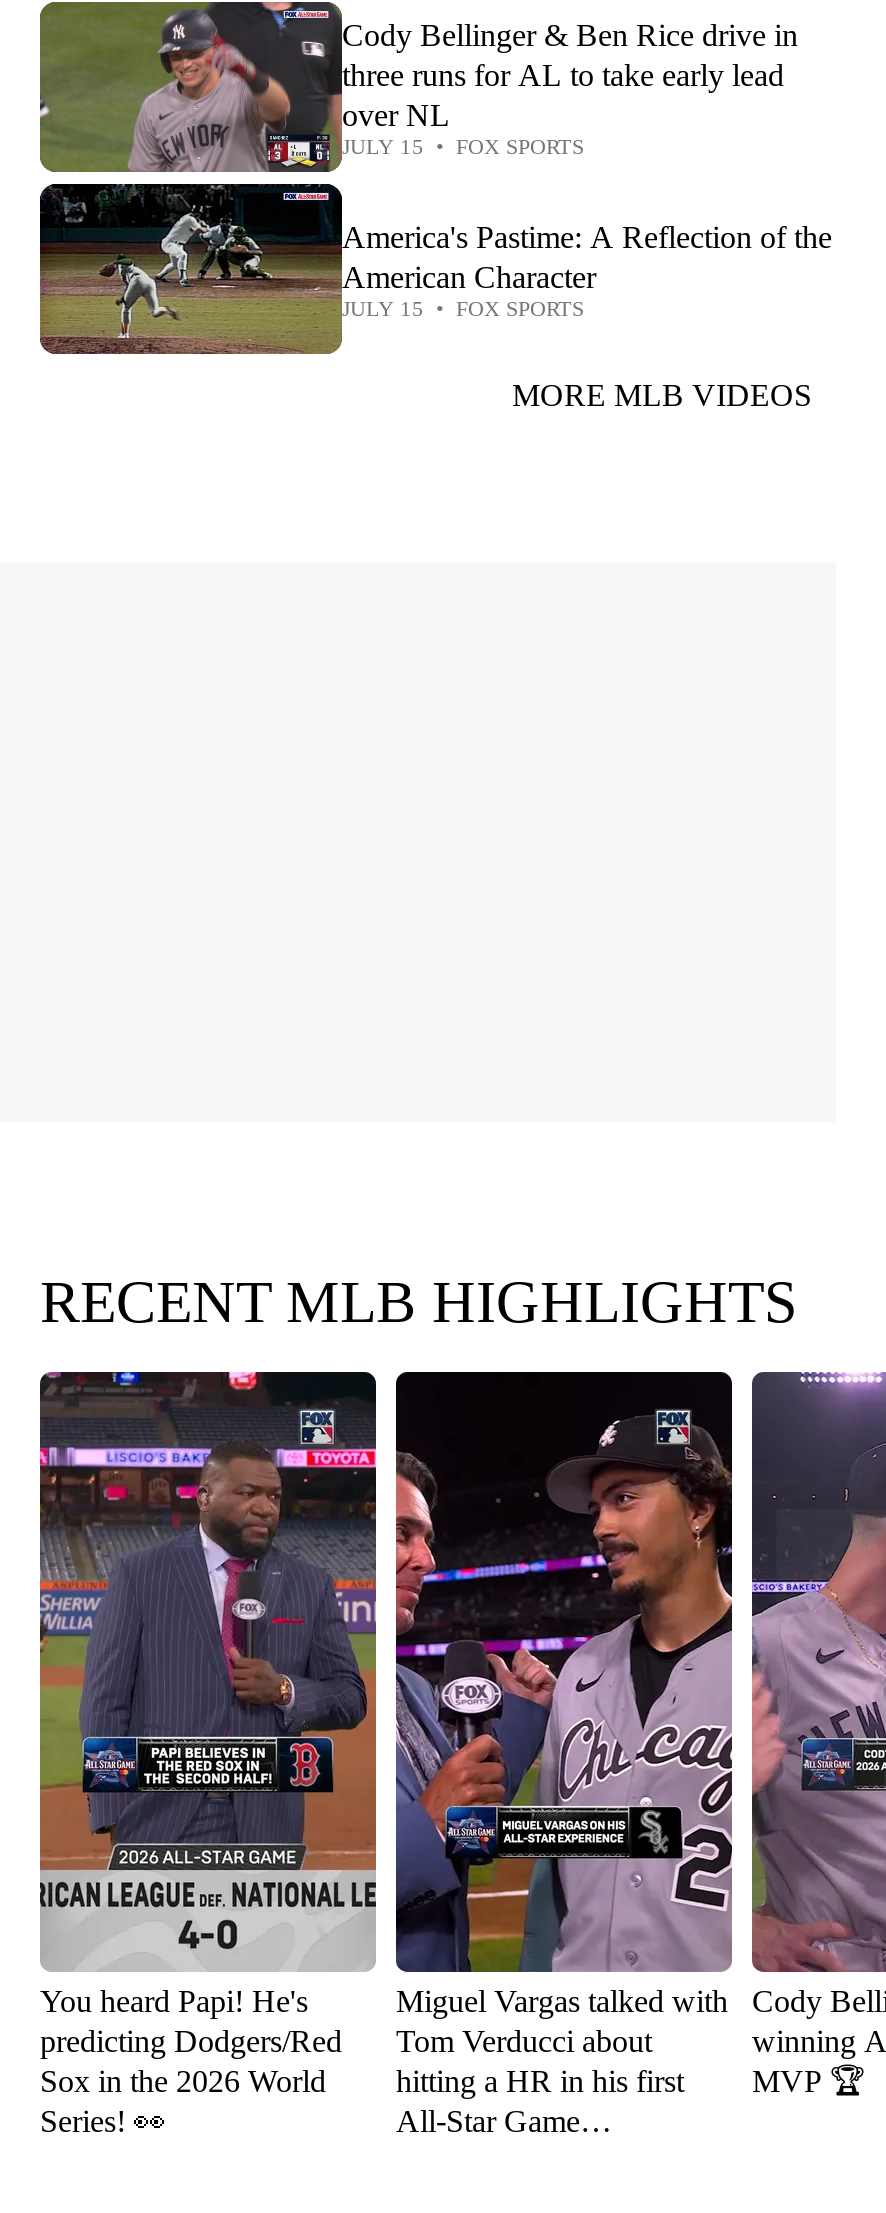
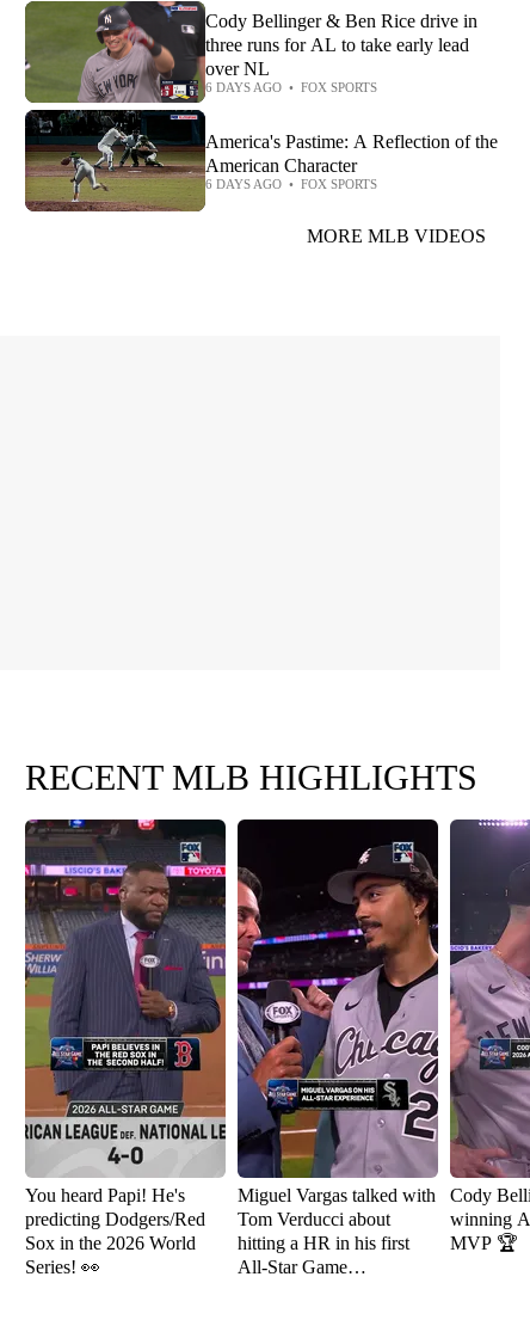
- JULY 15 • FOX SPORTS
+ 6 DAYS AGO • FOX SPORTS

- JULY 15 • FOX SPORTS
+ 6 DAYS AGO • FOX SPORTS
